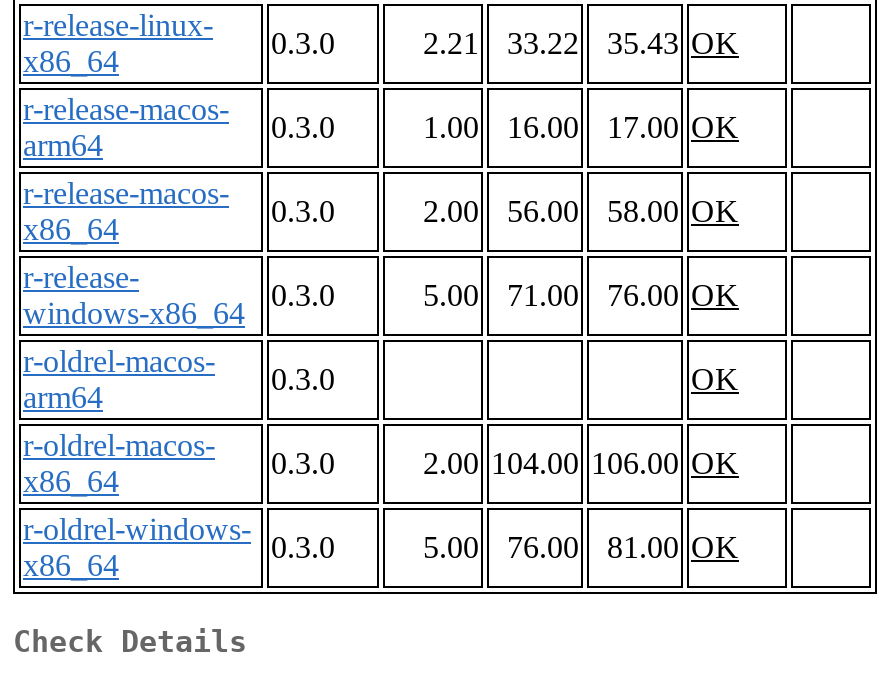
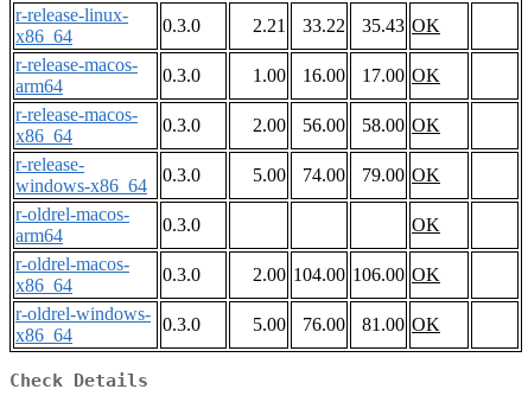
- 71.00
+ 74.00

- 76.00 OK
+ 79.00 OK
